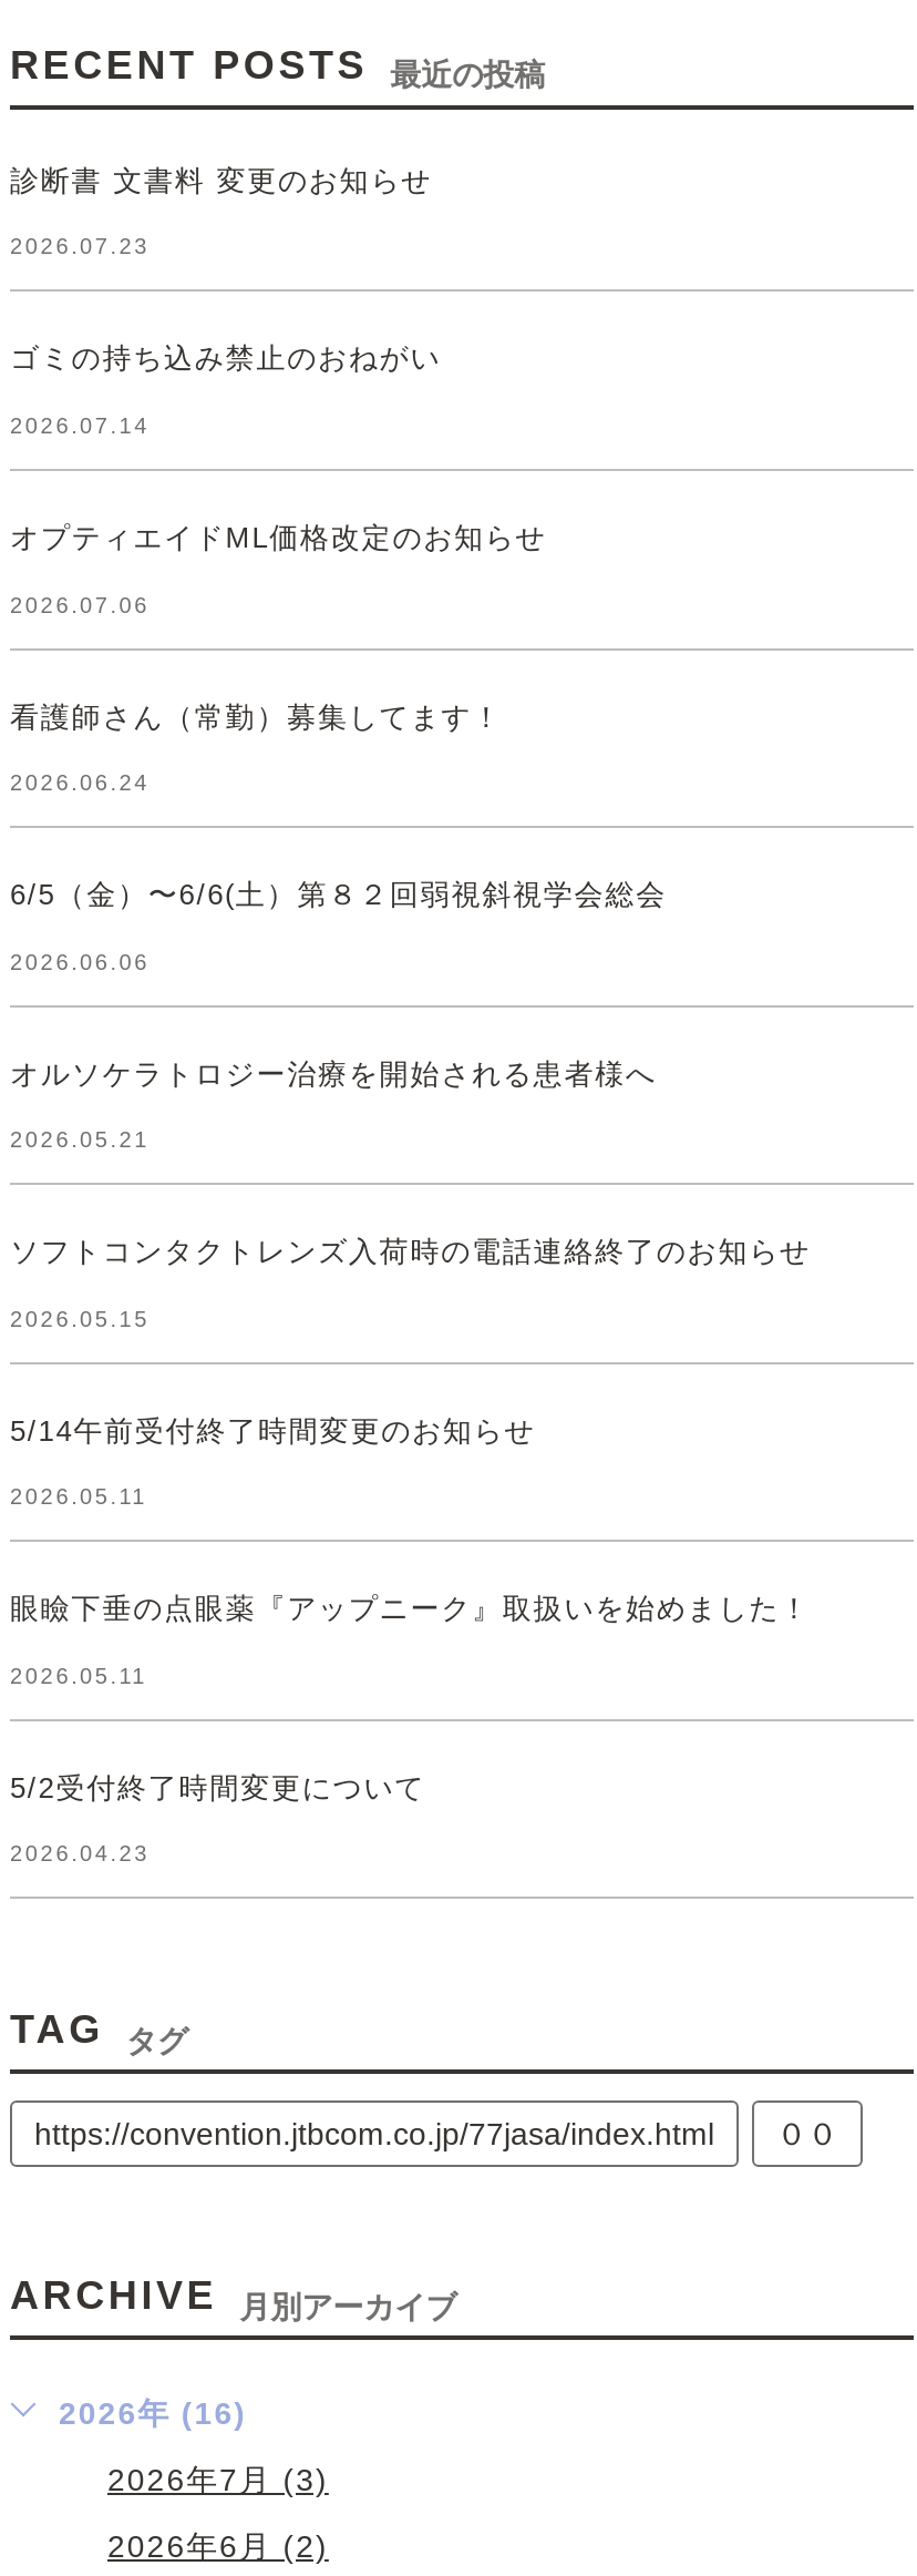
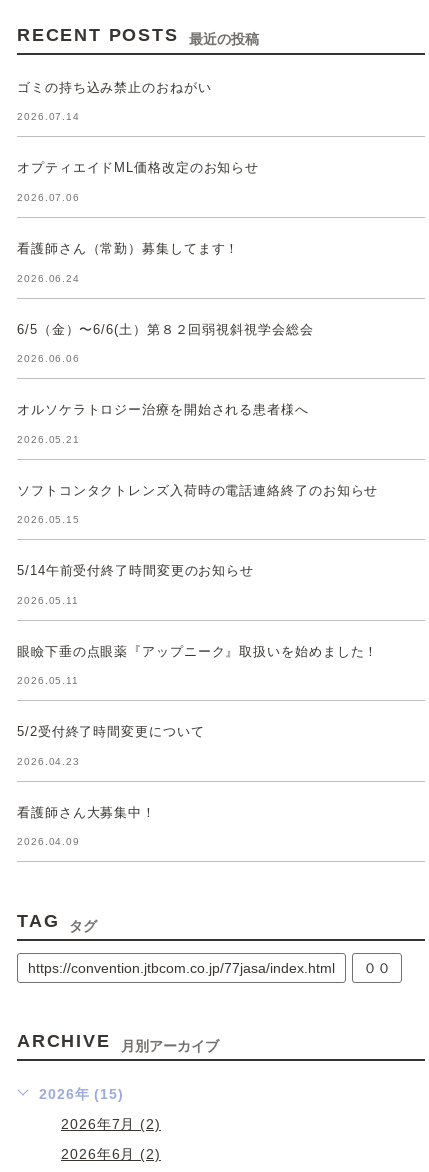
- 診断書 文書料 変更のお知らせ
- 2026.07.23

moved up: ゴミの持ち込み禁止のおねがい | 2026.07.14 | オプティエイドML価格改定のお知らせ | ... | 5/2受付終了時間変更について | 2026.04.23

+ 看護師さん大募集中！
+ 2026.04.09

- 2026年 (16)
+ 2026年 (15)

- 2026年7月 (3)
+ 2026年7月 (2)
